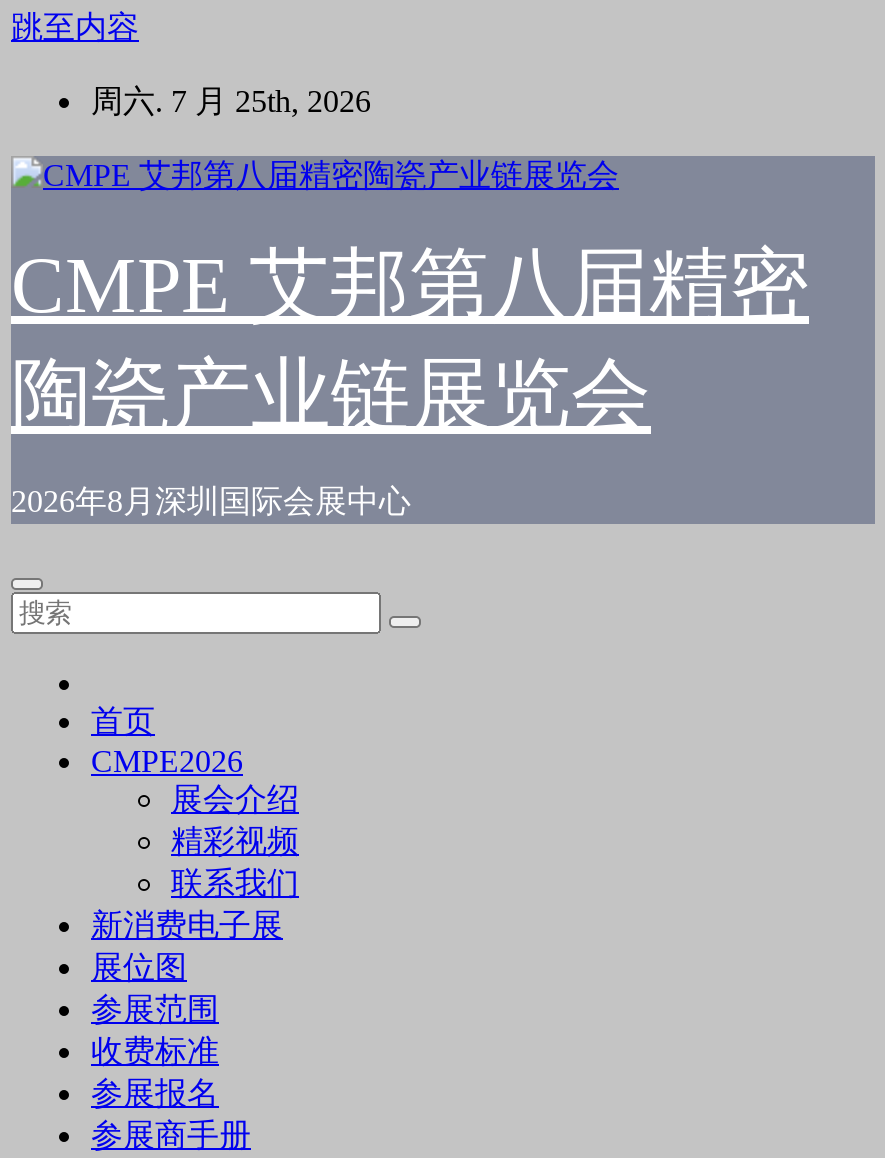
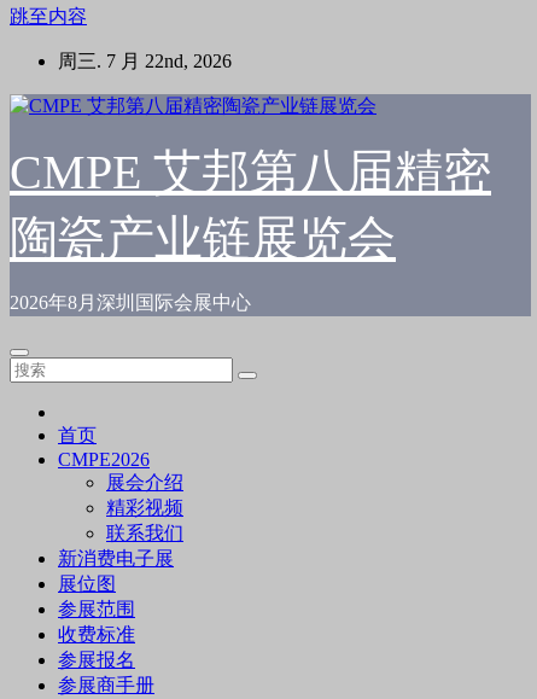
- 周六. 7 月 25th, 2026
+ 周三. 7 月 22nd, 2026
